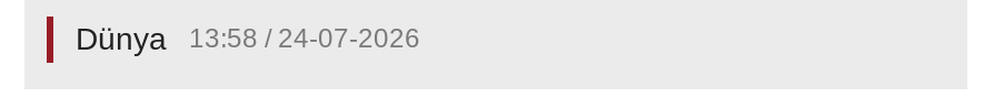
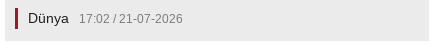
- Dünya 13:58 / 24-07-2026
+ Dünya 17:02 / 21-07-2026
